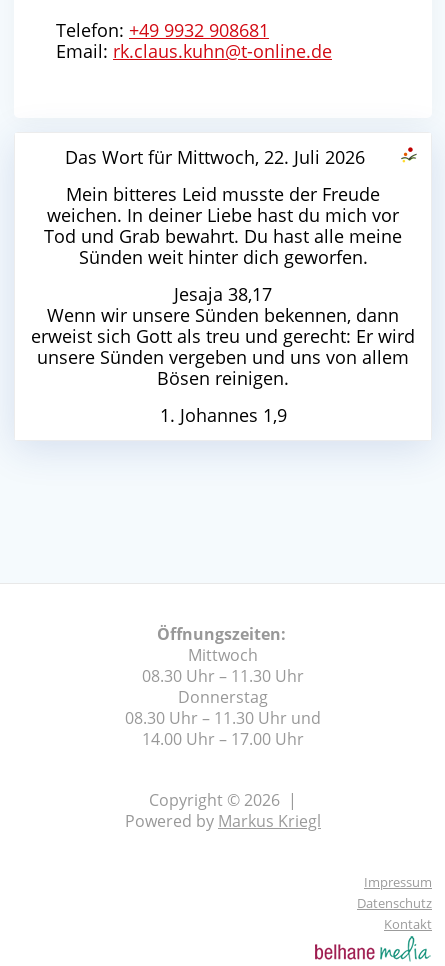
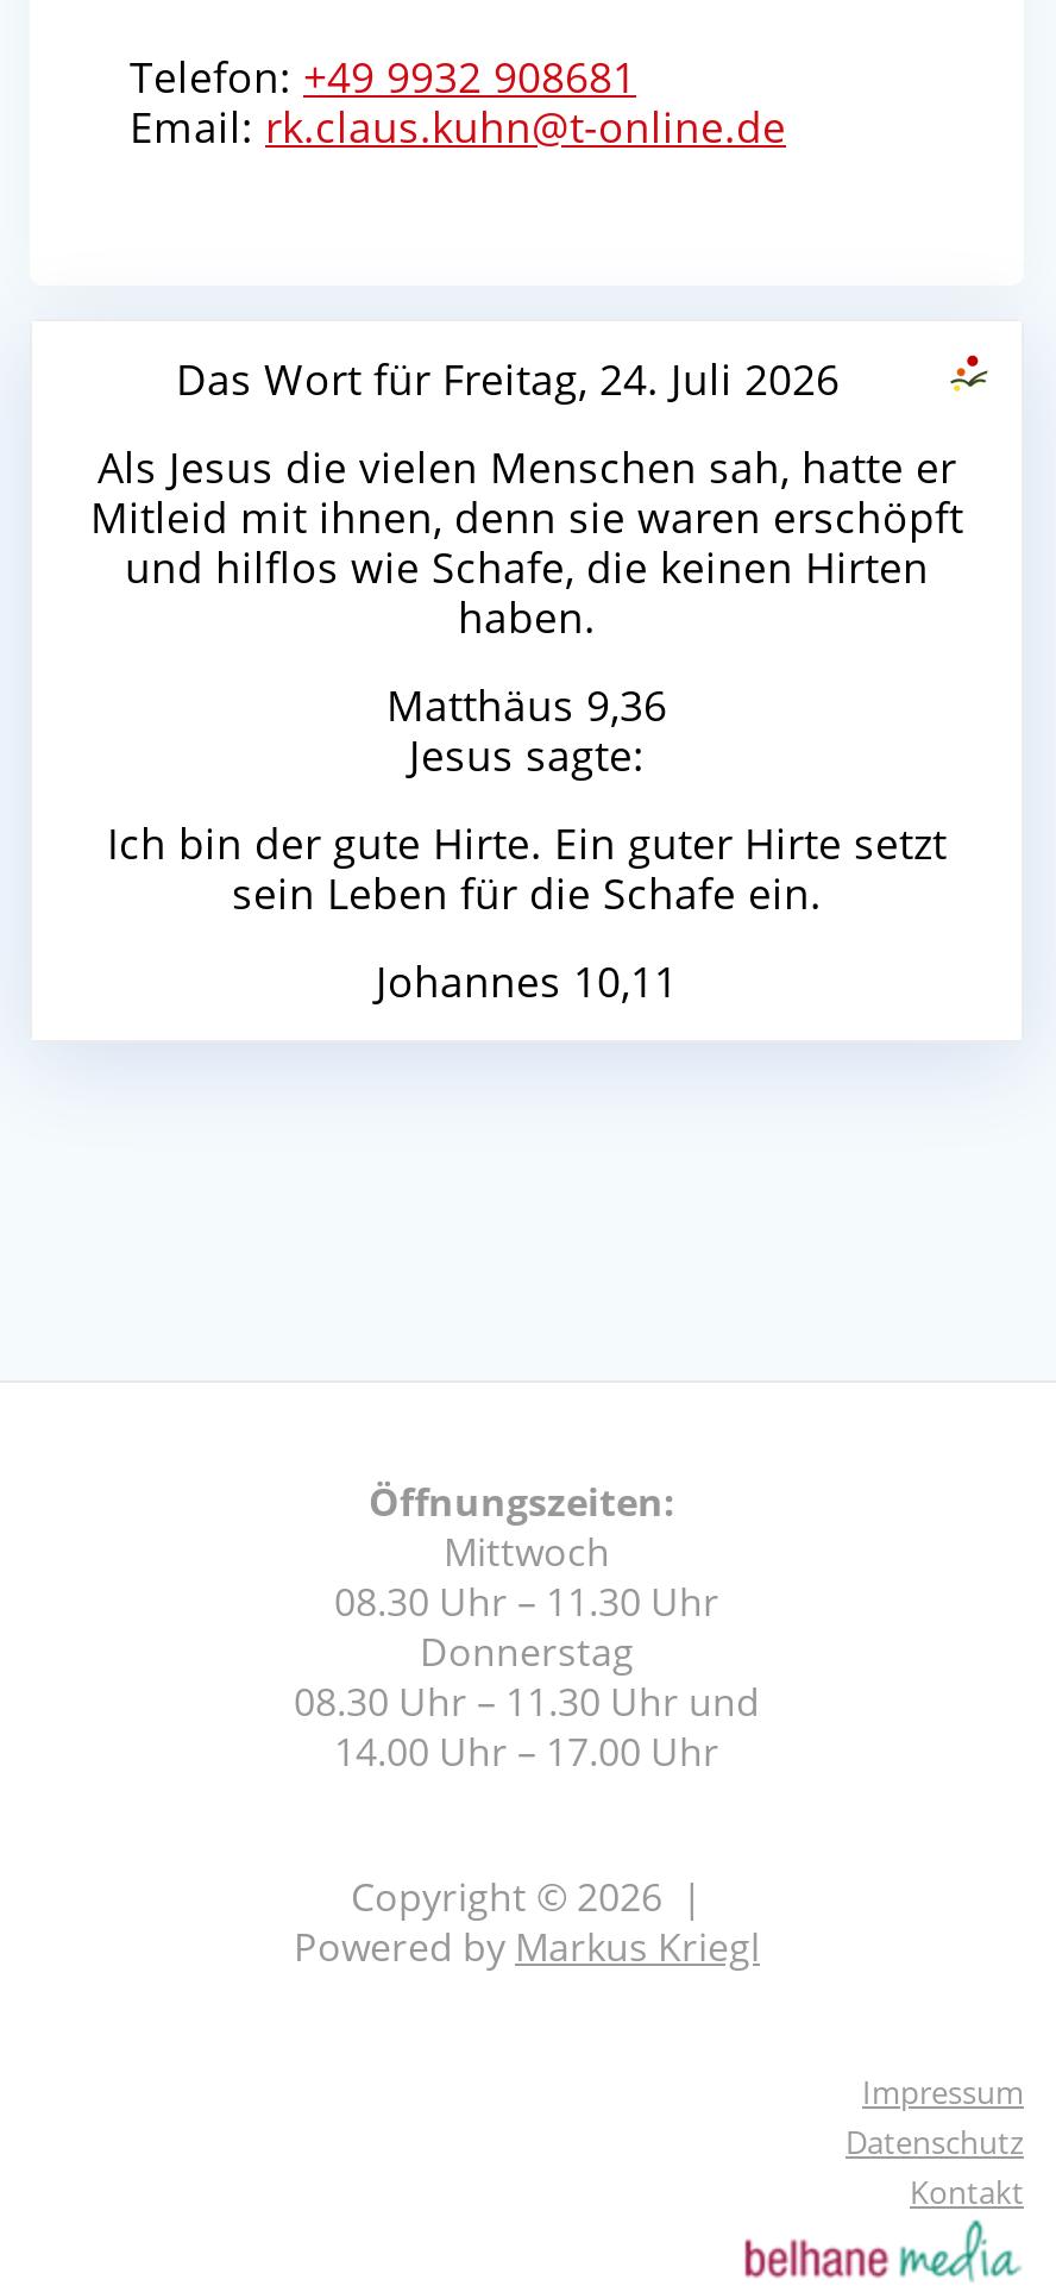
- Das Wort für Mittwoch, 22. Juli 2026
- Mein bitteres Leid musste der Freude
- weichen. In deiner Liebe hast du mich vor
- Tod und Grab bewahrt. Du hast alle meine
- Sünden weit hinter dich geworfen.
- Jesaja 38,17
- Wenn wir unsere Sünden bekennen, dann
- erweist sich Gott als treu und gerecht: Er wird
- unsere Sünden vergeben und uns von allem
- Bösen reinigen.
- 1. Johannes 1,9
+ Das Wort für Freitag, 24. Juli 2026
+ Als Jesus die vielen Menschen sah, hatte er
+ Mitleid mit ihnen, denn sie waren erschöpft
+ und hilflos wie Schafe, die keinen Hirten
+ haben.
+ Matthäus 9,36
+ Jesus sagte:
+ Ich bin der gute Hirte. Ein guter Hirte setzt
+ sein Leben für die Schafe ein.
+ Johannes 10,11
